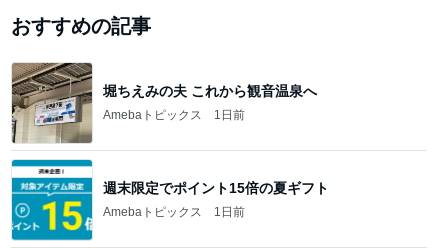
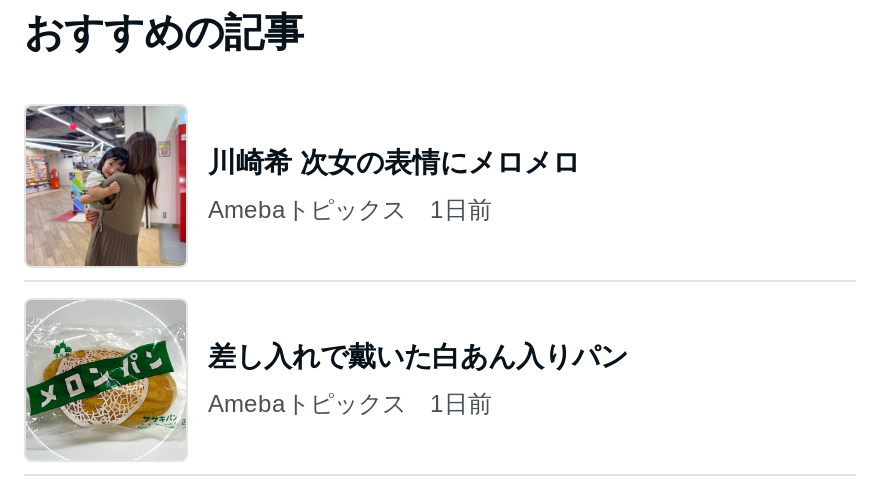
- [image]
- 堀ちえみの夫 これから観音温泉へ
+ [image]
+ 川崎希 次女の表情にメロメロ

- [image]
- 週末限定でポイント15倍の夏ギフト
+ [image]
+ 差し入れで戴いた白あん入りパン
